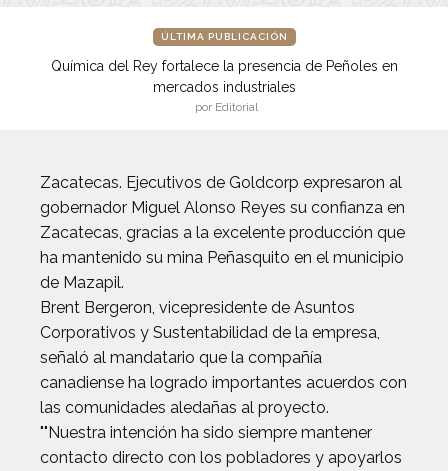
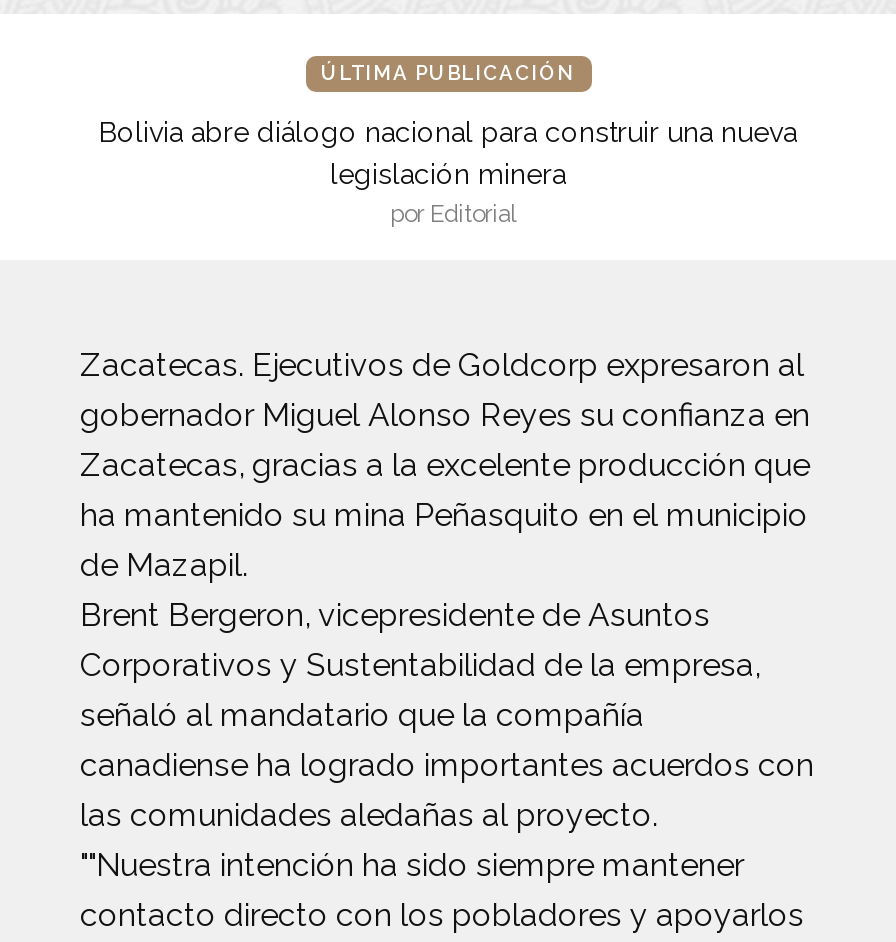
- Química del Rey fortalece la presencia de Peñoles en
- mercados industriales
+ Bolivia abre diálogo nacional para construir una nueva
+ legislación minera
